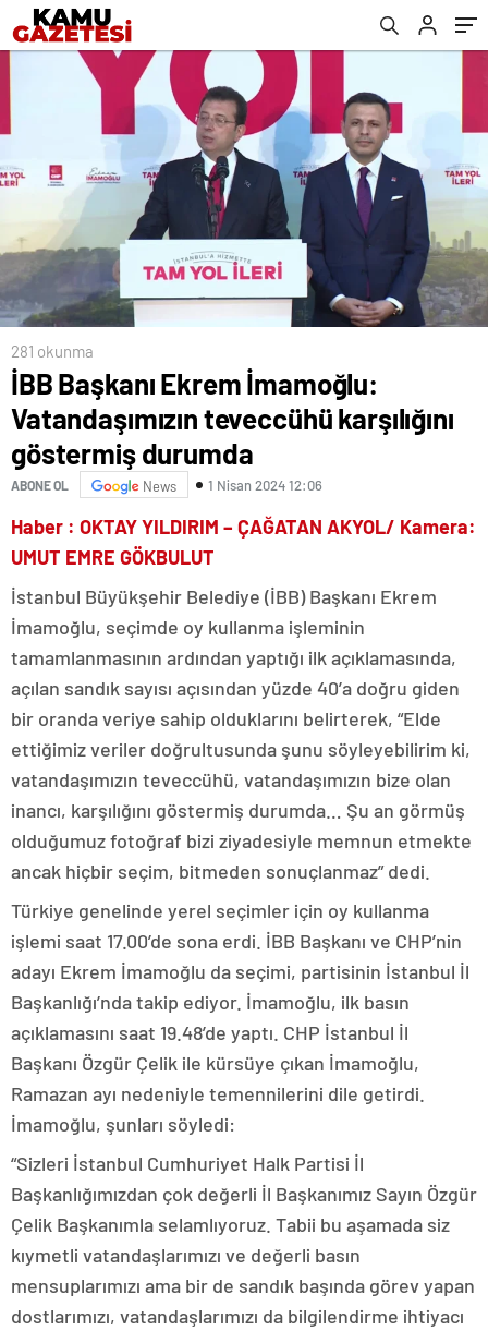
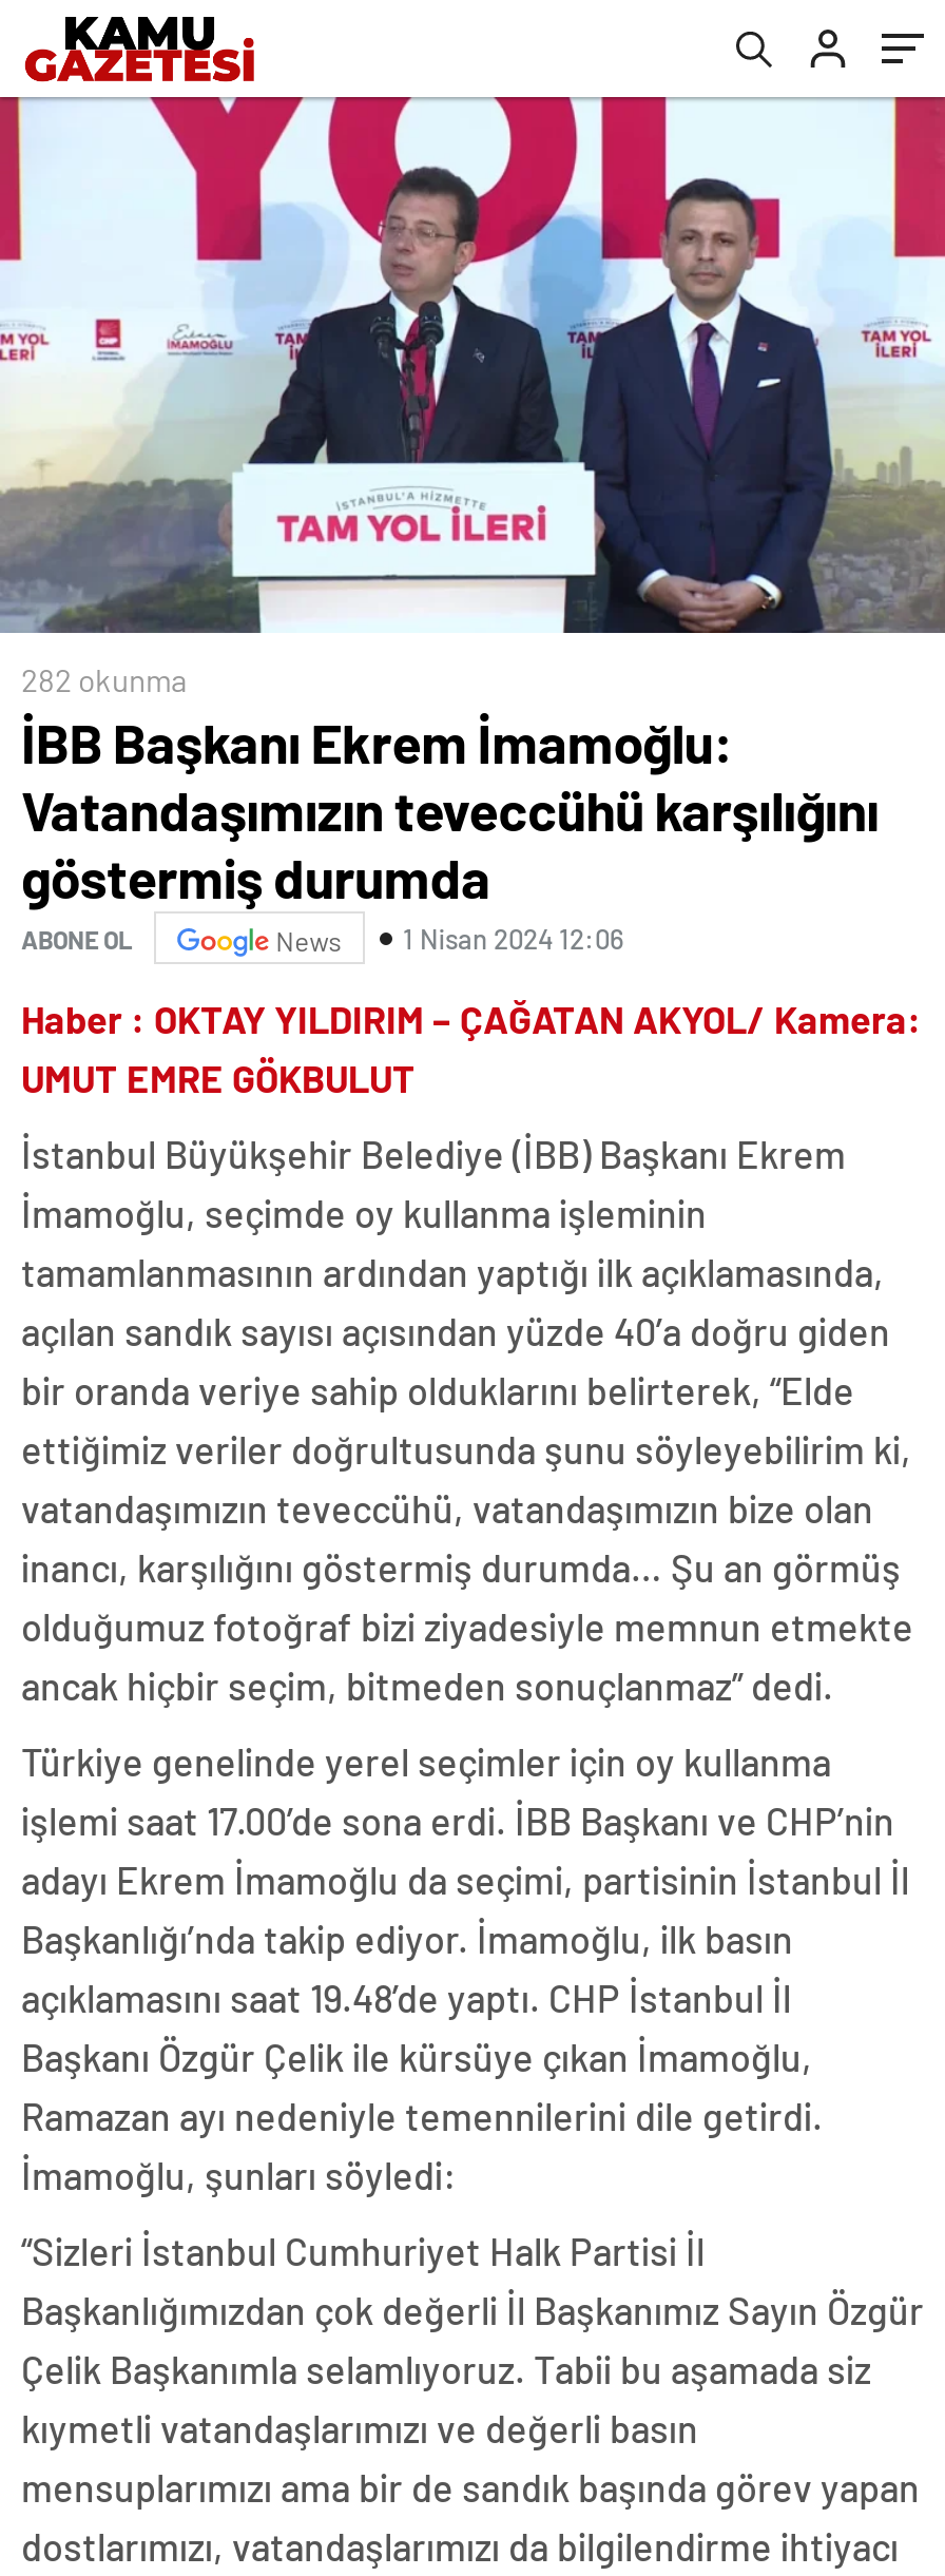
- 281 okunma
+ 282 okunma
